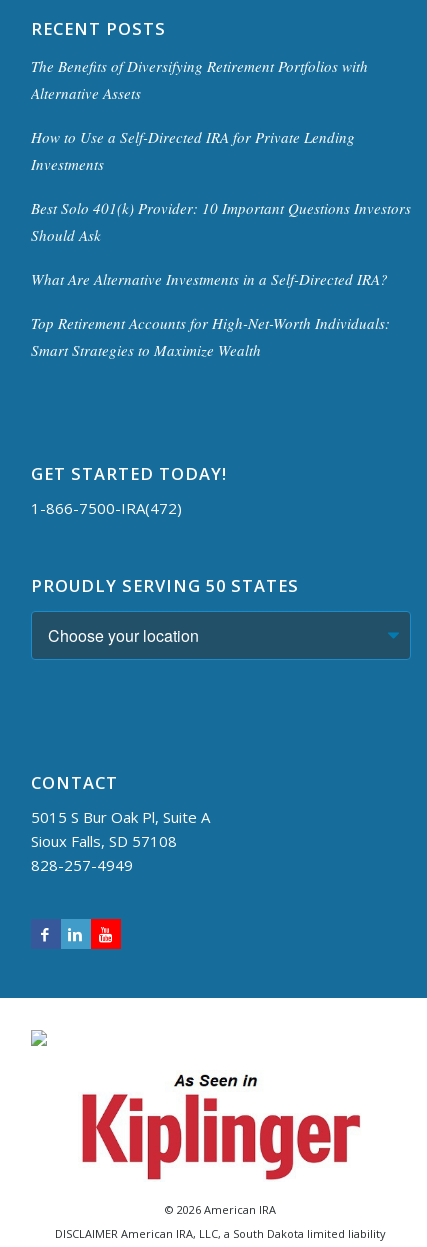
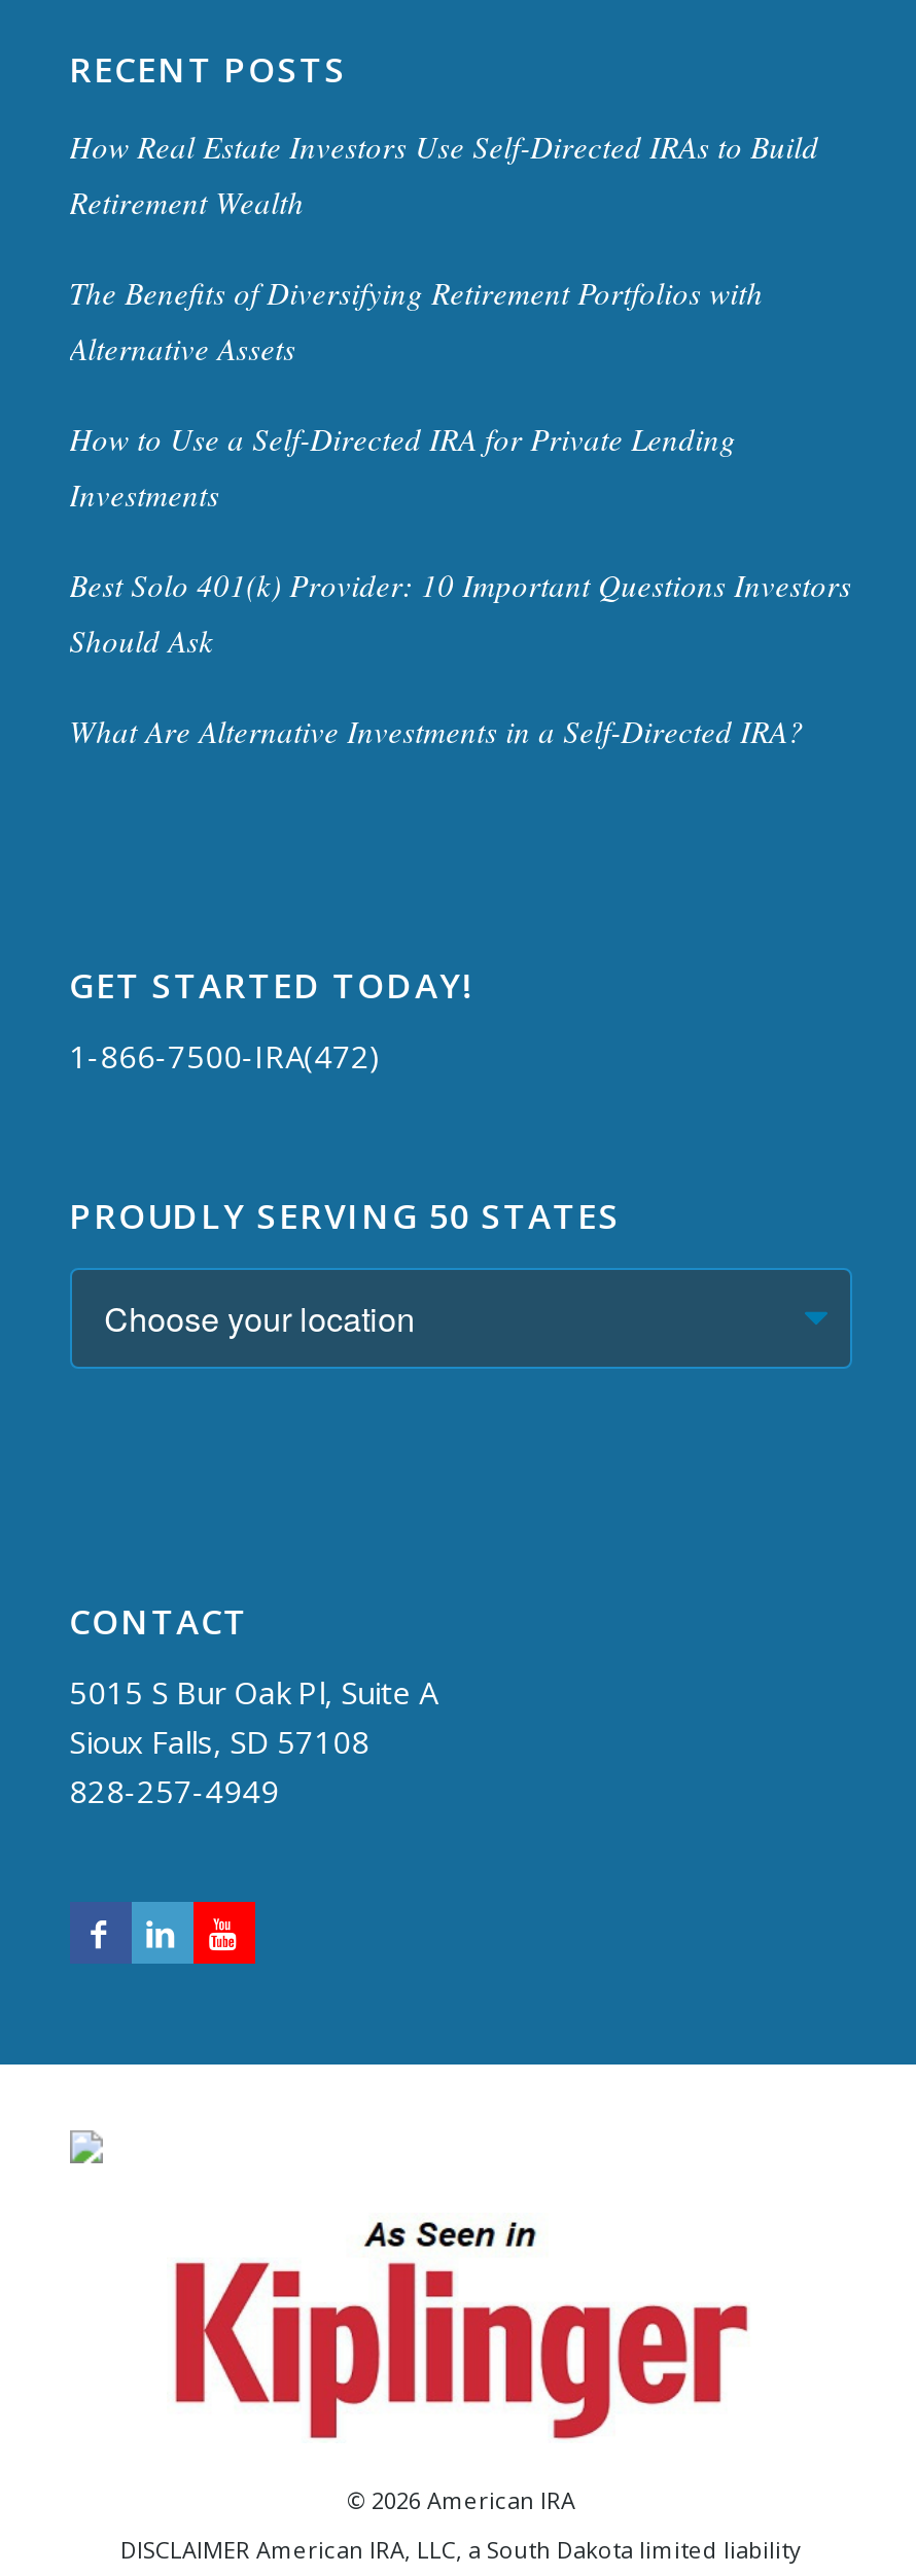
+ How Real Estate Investors Use Self-Directed IRAs to Build
+ Retirement Wealth

moved down: The Benefits of Diversifying Retirement Portfolios with | Alternative Assets | How to Use a Self-Directed IRA for Private Lending | Investments | Best Solo 401(k) Provider: 10 Important Questions Investors | Should Ask | What Are Alternative Investments in a Self-Directed IRA?

- Top Retirement Accounts for High-Net-Worth Individuals:
- Smart Strategies to Maximize Wealth
